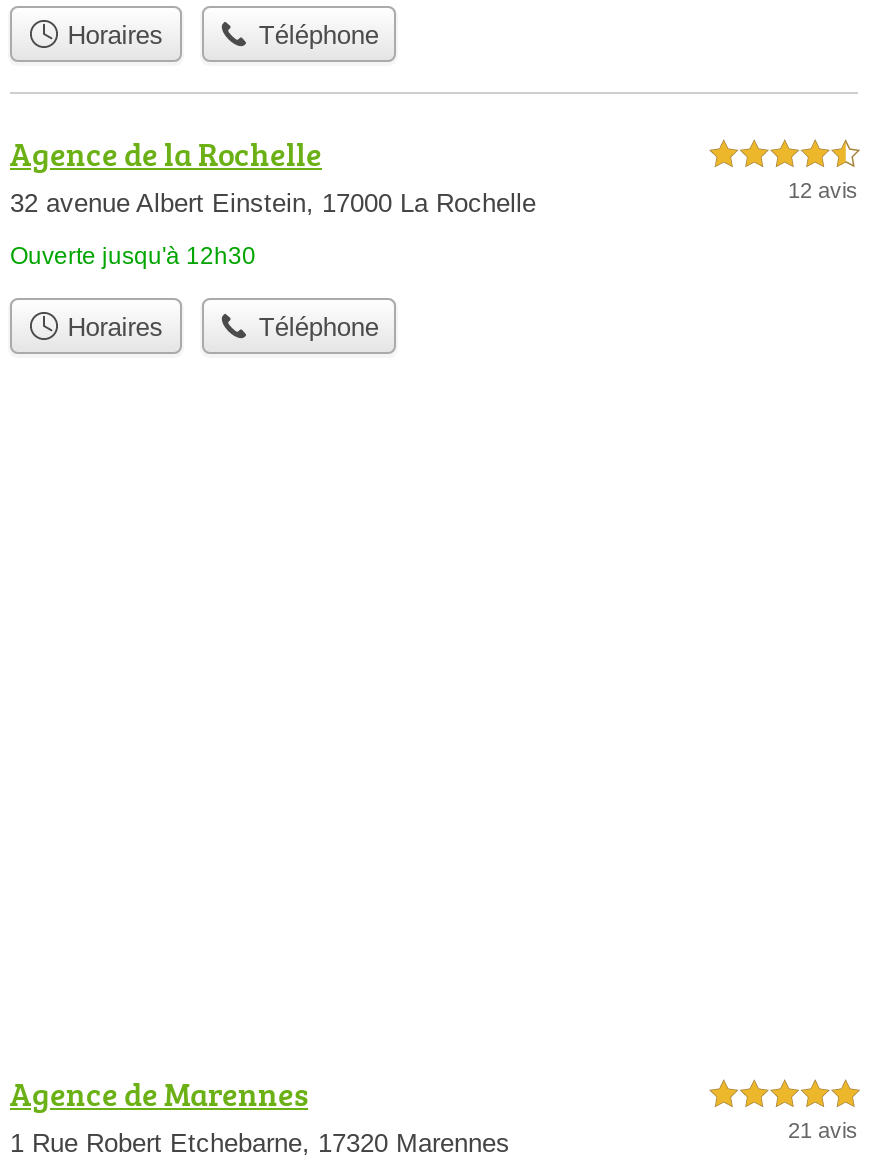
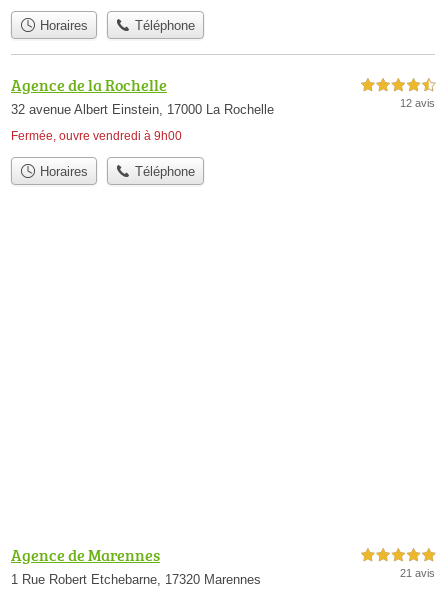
- Ouverte jusqu'à 12h30
+ Fermée, ouvre vendredi à 9h00
